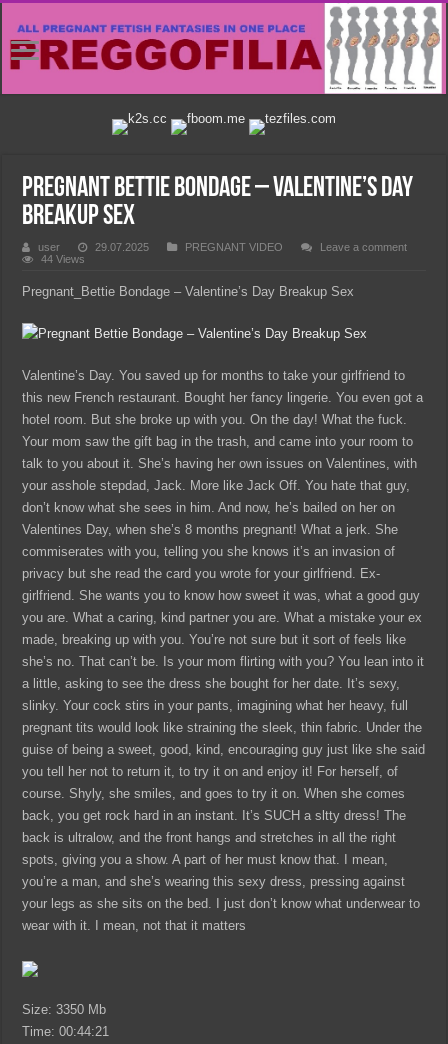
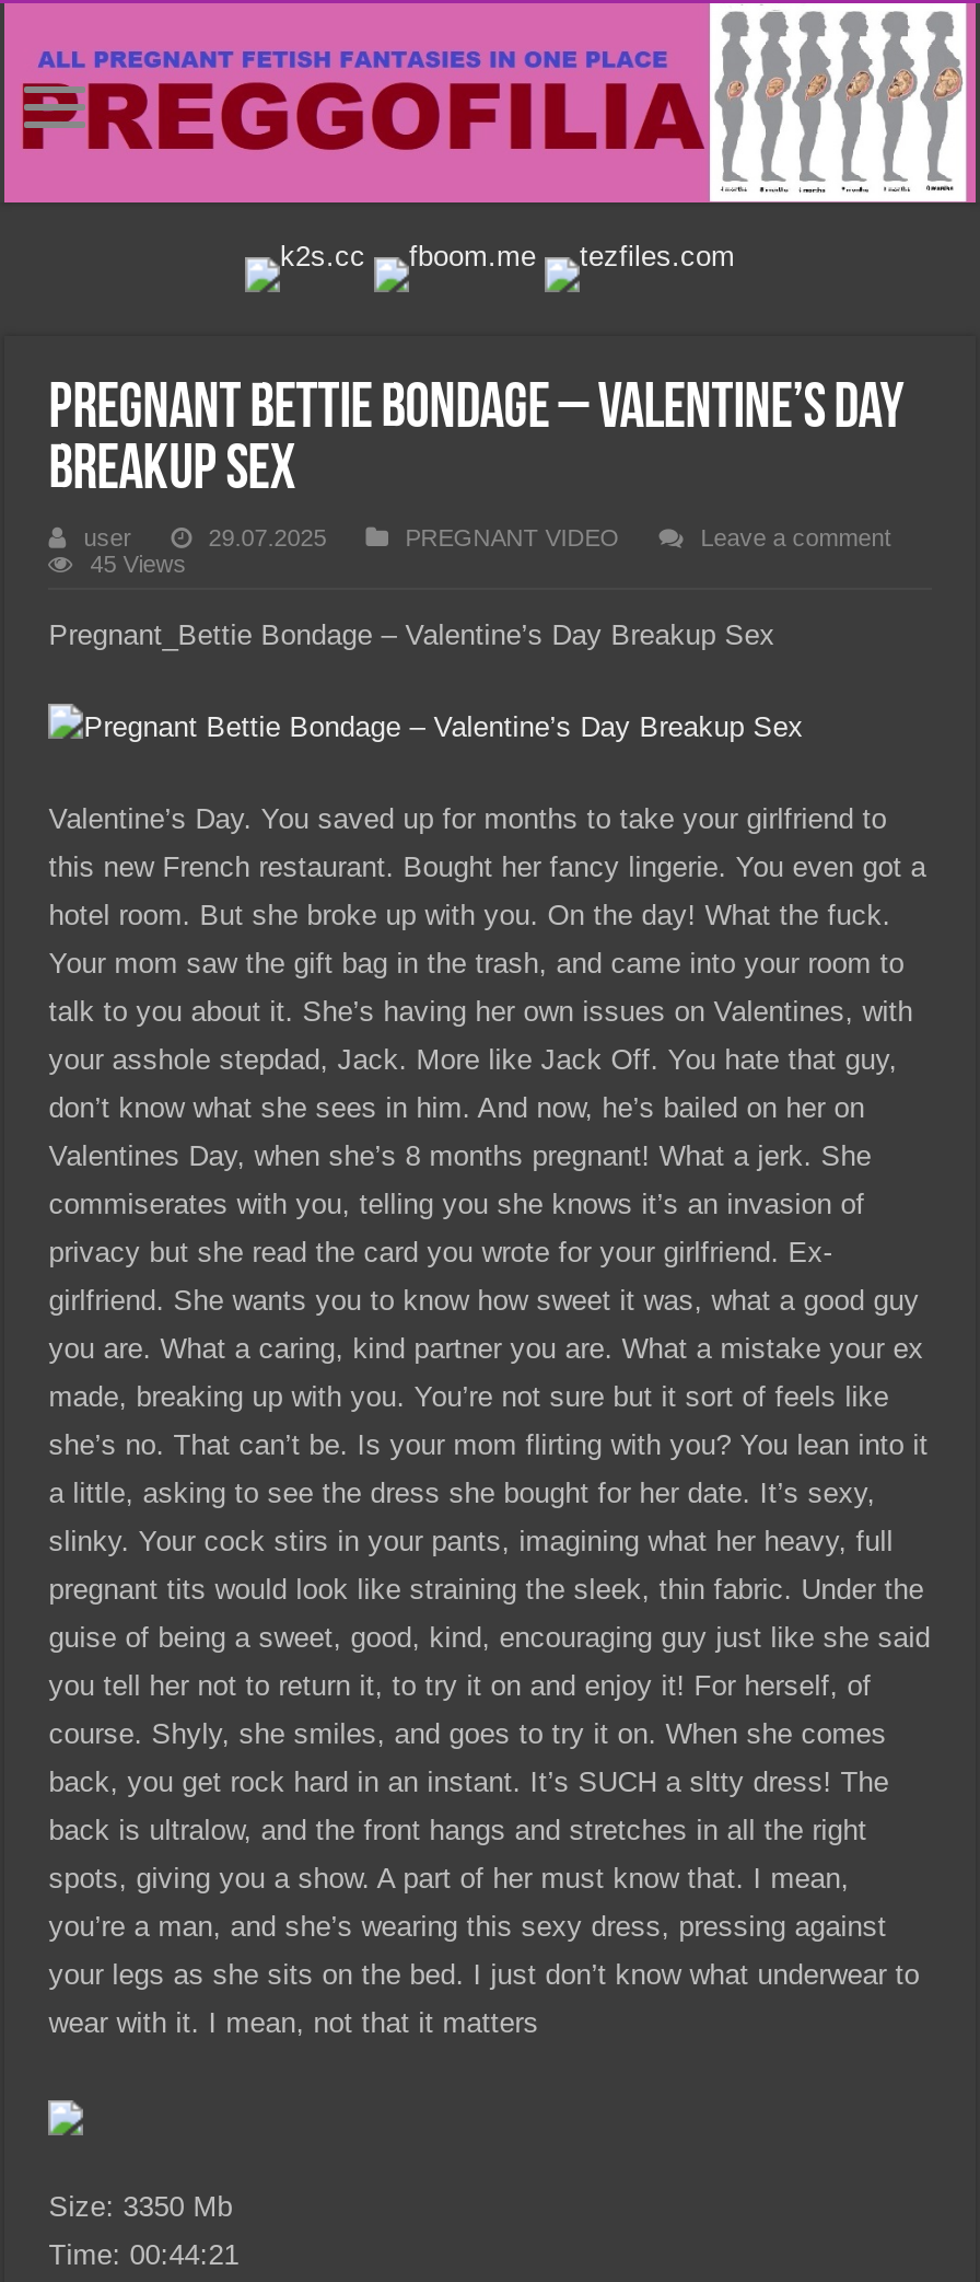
- 44 Views
+ 45 Views
